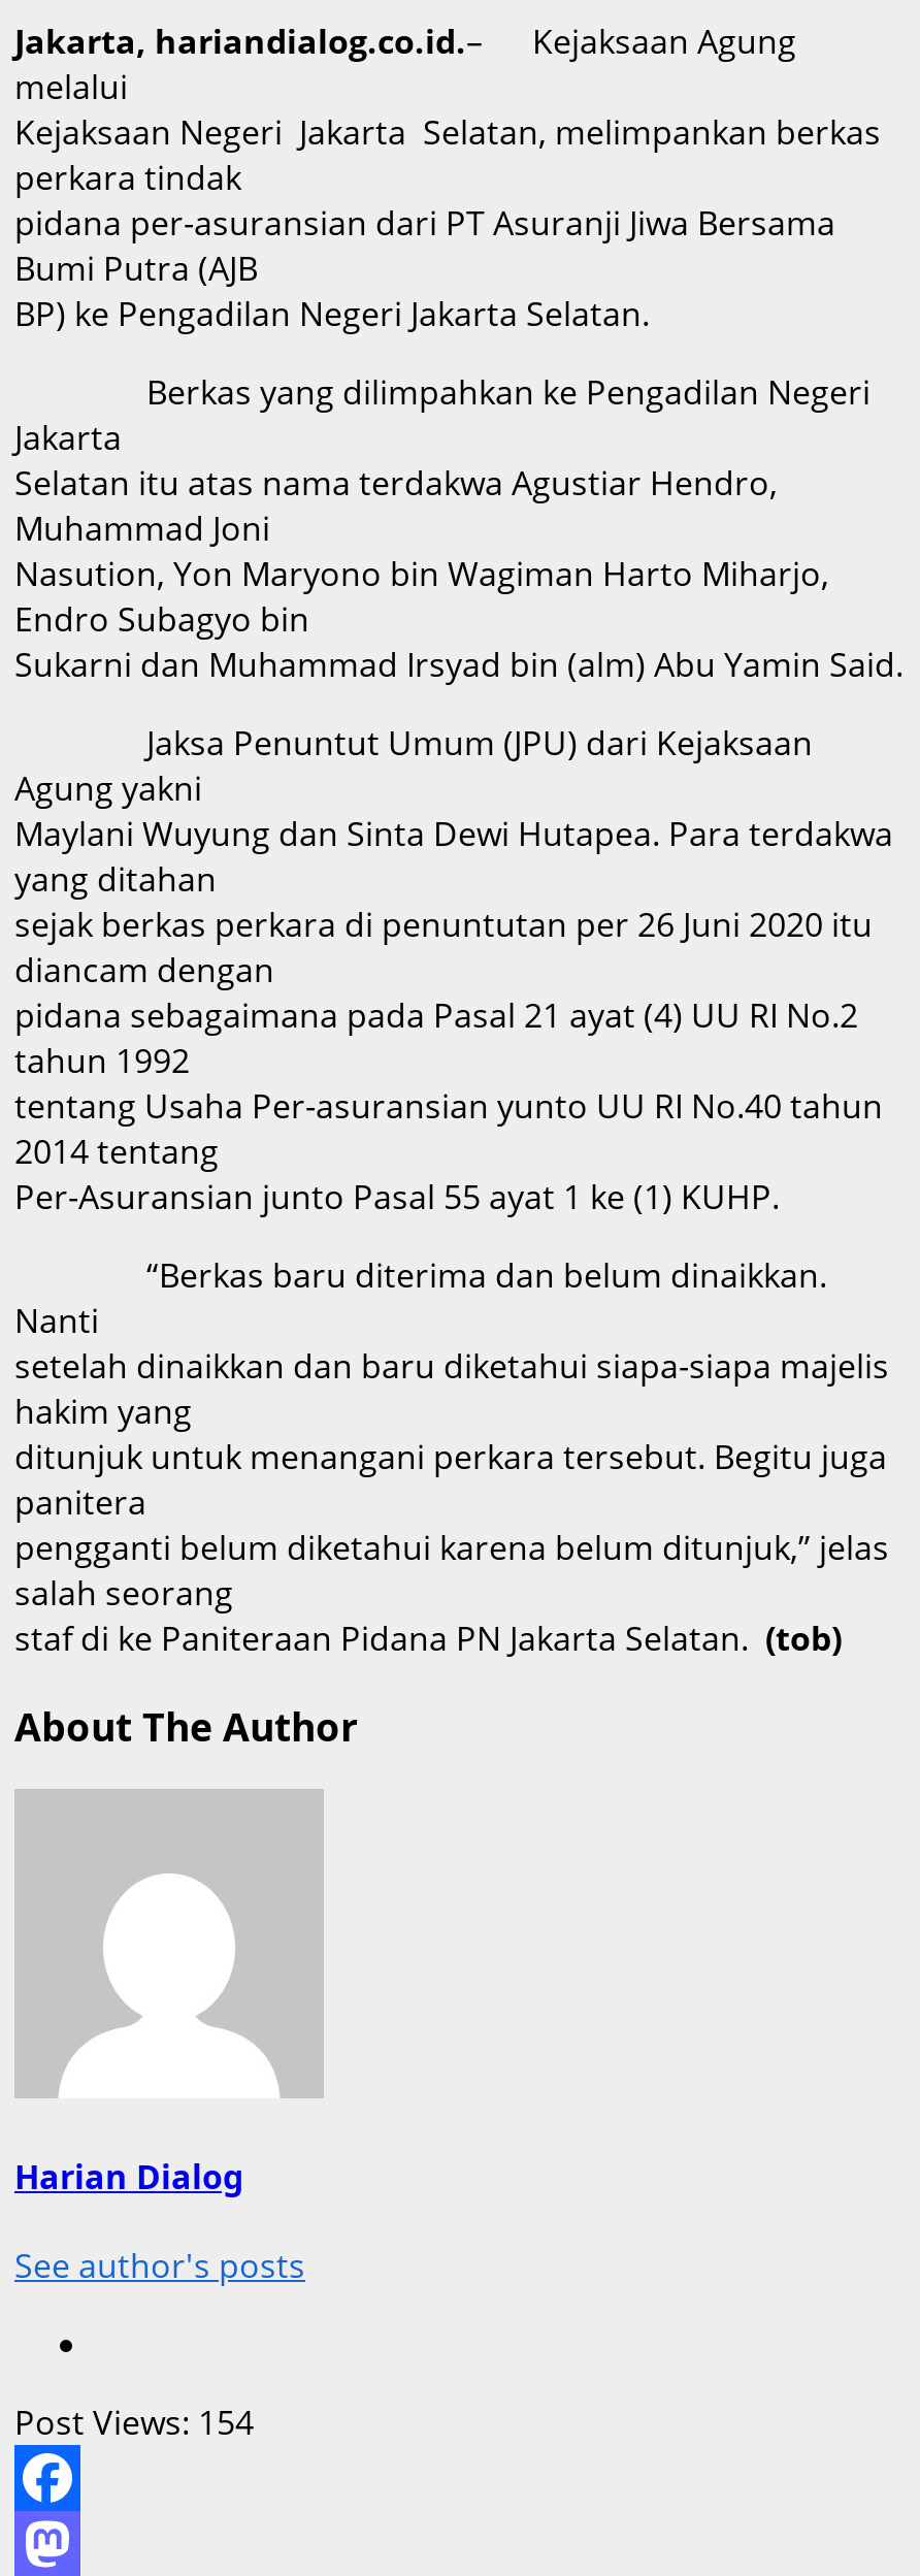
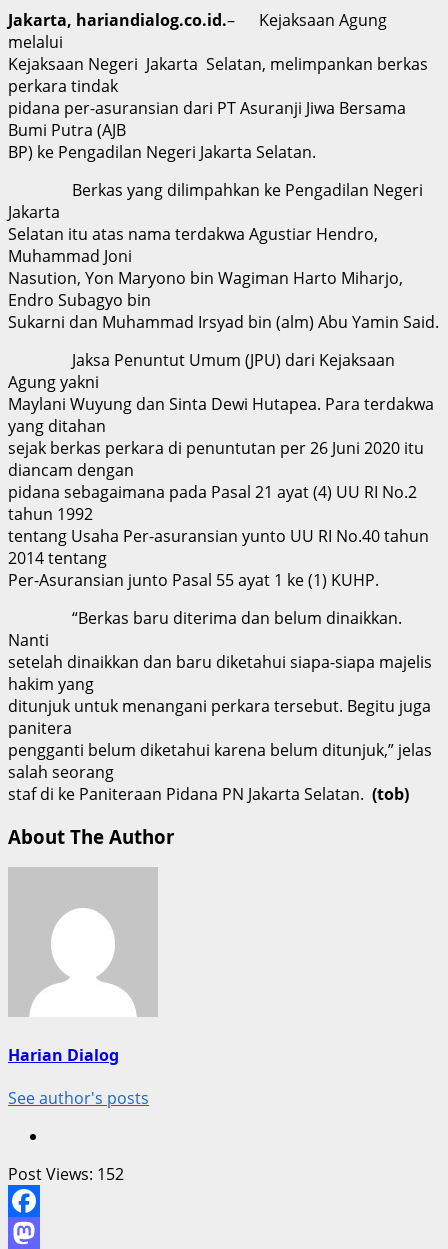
- Post Views: 154
+ Post Views: 152
